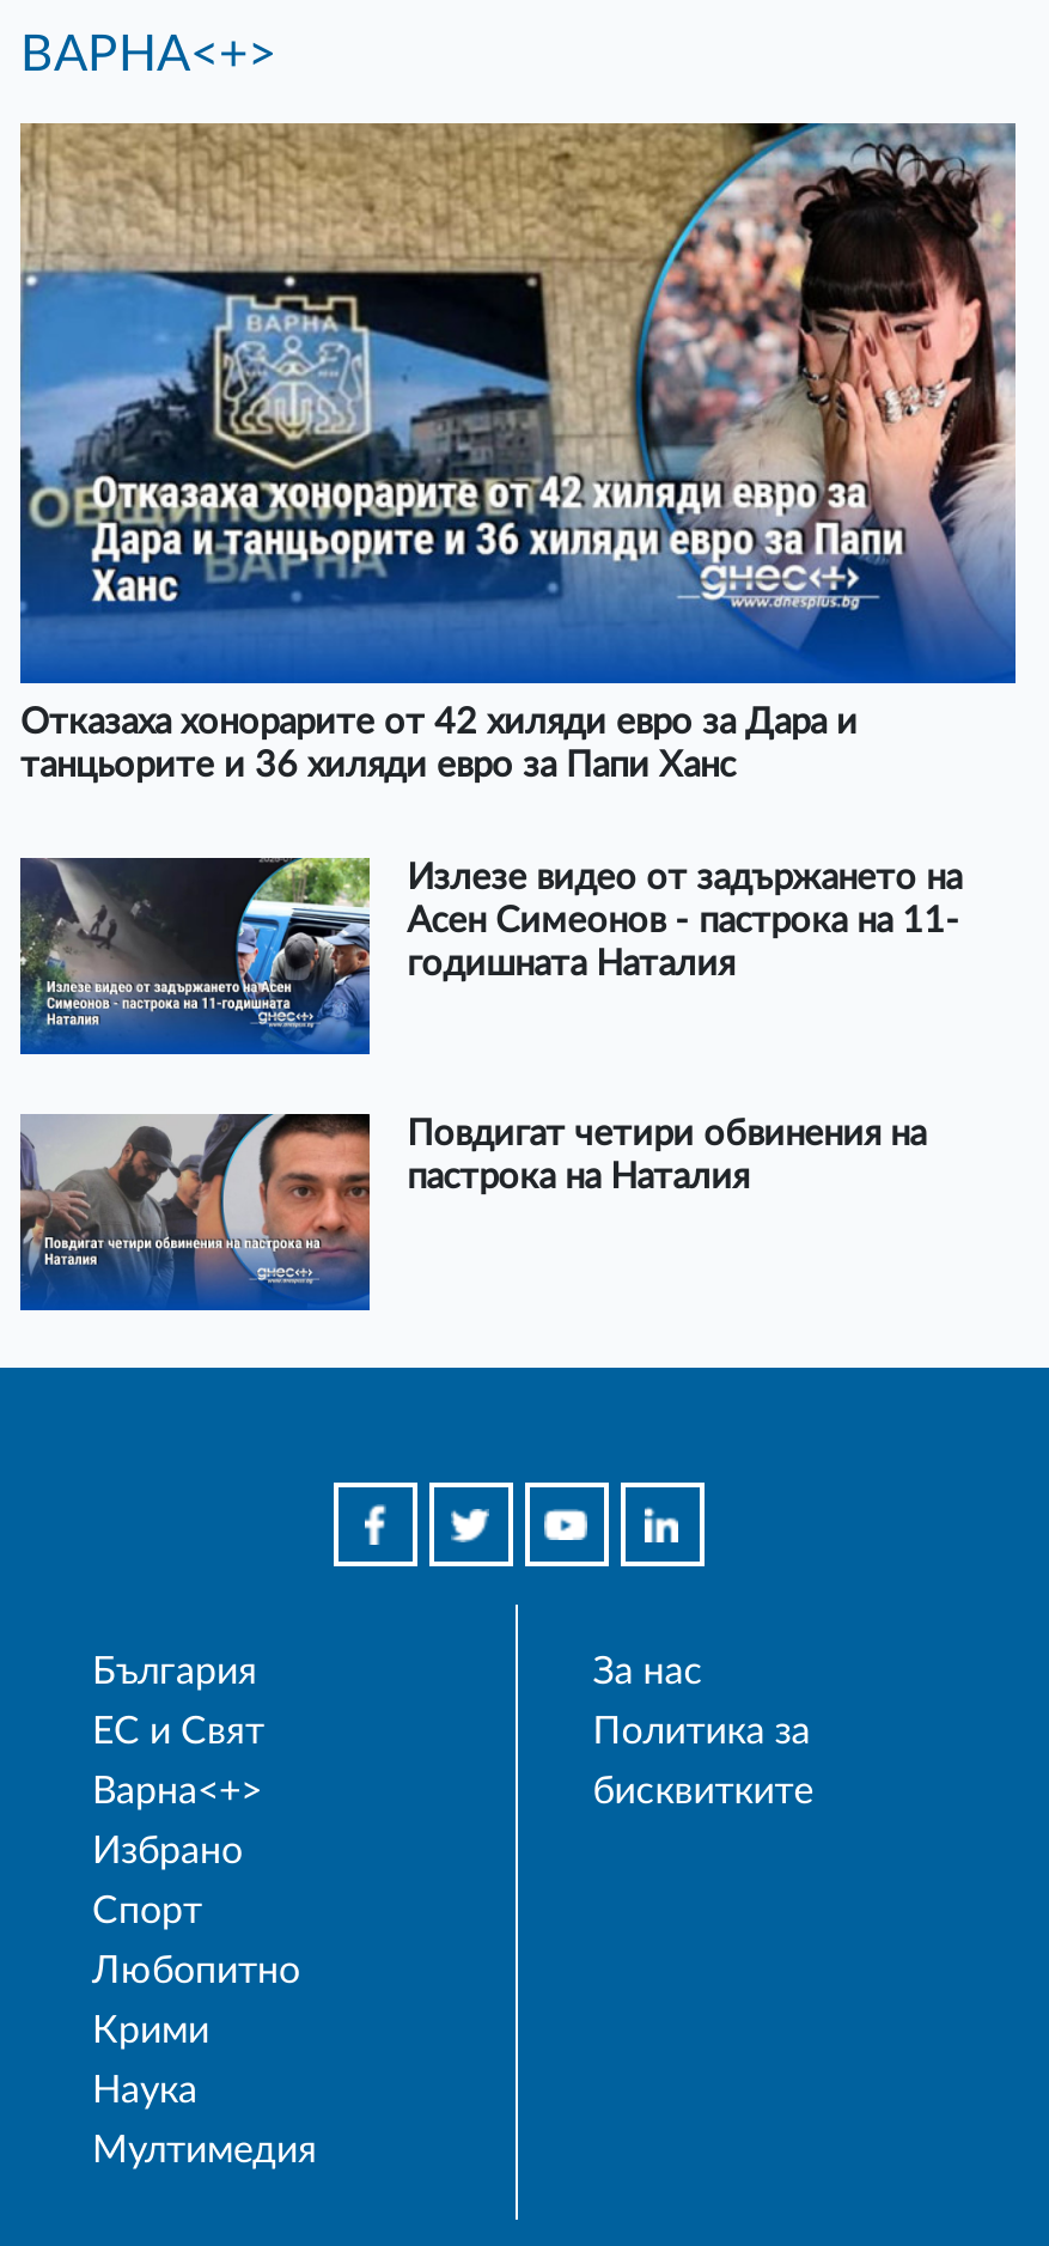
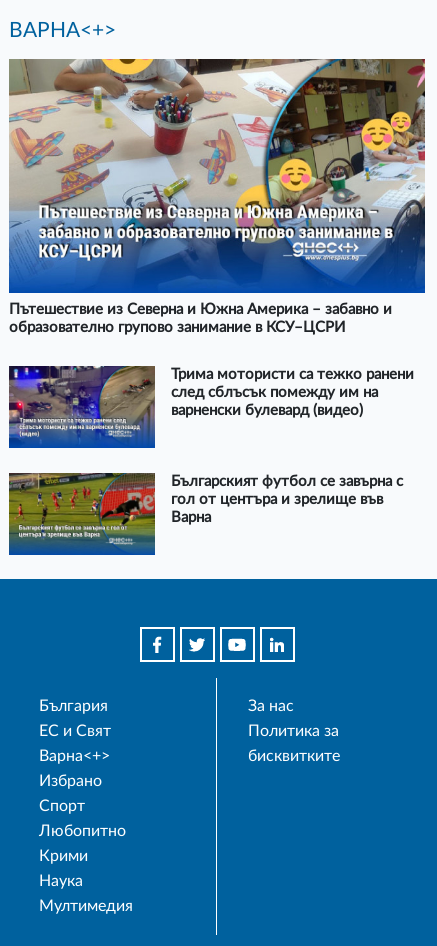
- [image]
- Отказаха хонорарите от 42 хиляди евро за Дара и
- танцьорите и 36 хиляди евро за Папи Ханс
+ [image]
+ Пътешествие из Северна и Южна Америка – забавно и
+ образователно групово занимание в КСУ–ЦСРИ

- [image]
- Излезе видео от задържането на
- Асен Симеонов - пастрока на 11-
- годишната Наталия
+ [image]
+ Трима мотористи са тежко ранени
+ след сблъсък помежду им на
+ варненски булевард (видео)

- [image]
- Повдигат четири обвинения на
- пастрока на Наталия
+ [image]
+ Българският футбол се завърна с
+ гол от центъра и зрелище във
+ Варна
